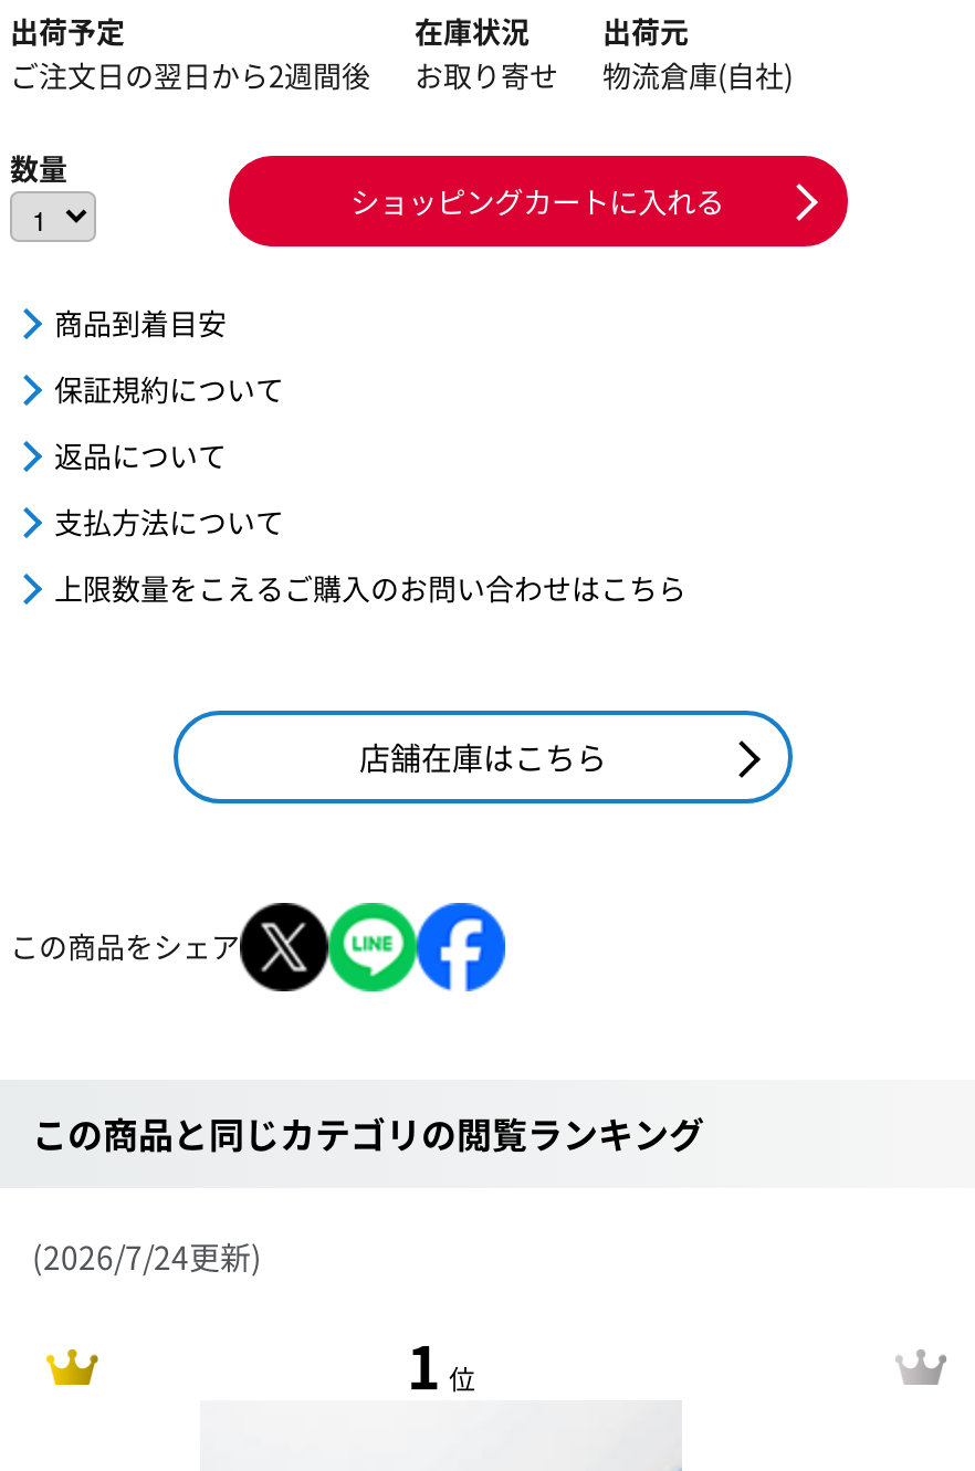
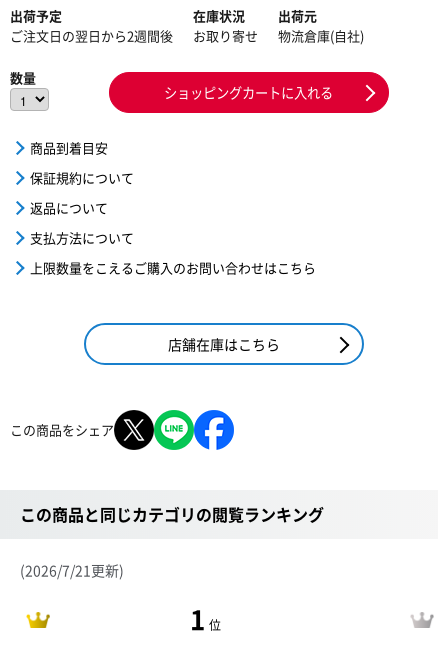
- (2026/7/24更新)
+ (2026/7/21更新)
